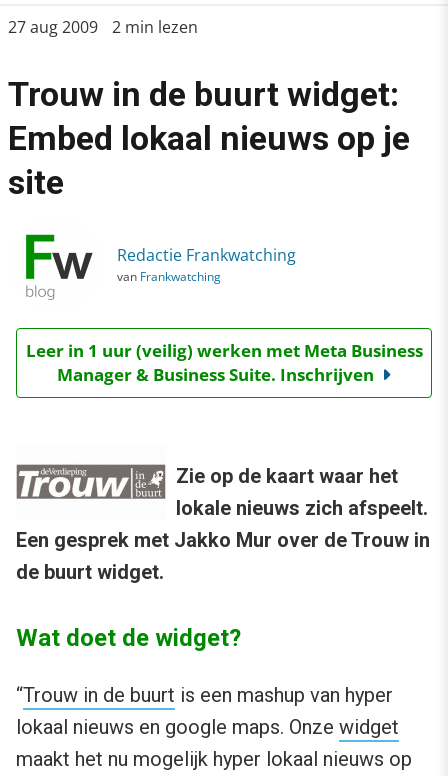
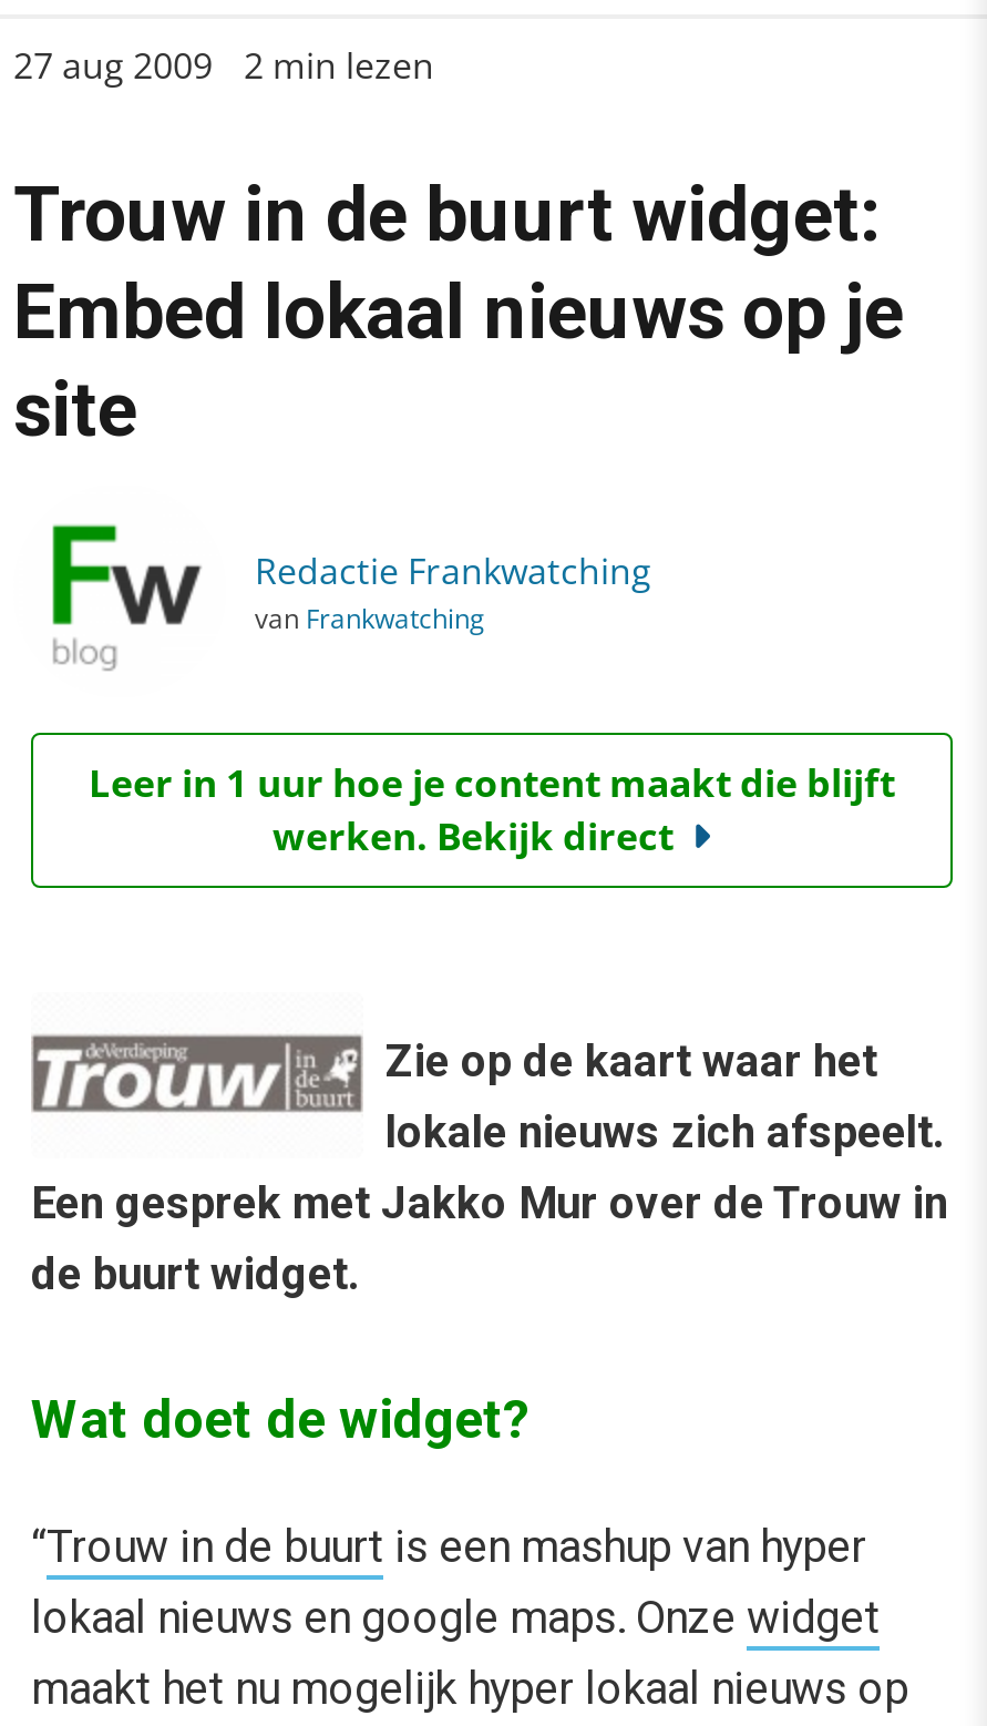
- Leer in 1 uur (veilig) werken met Meta Business
- Manager & Business Suite. Inschrijven
+ Leer in 1 uur hoe je content maakt die blijft
+ werken. Bekijk direct
